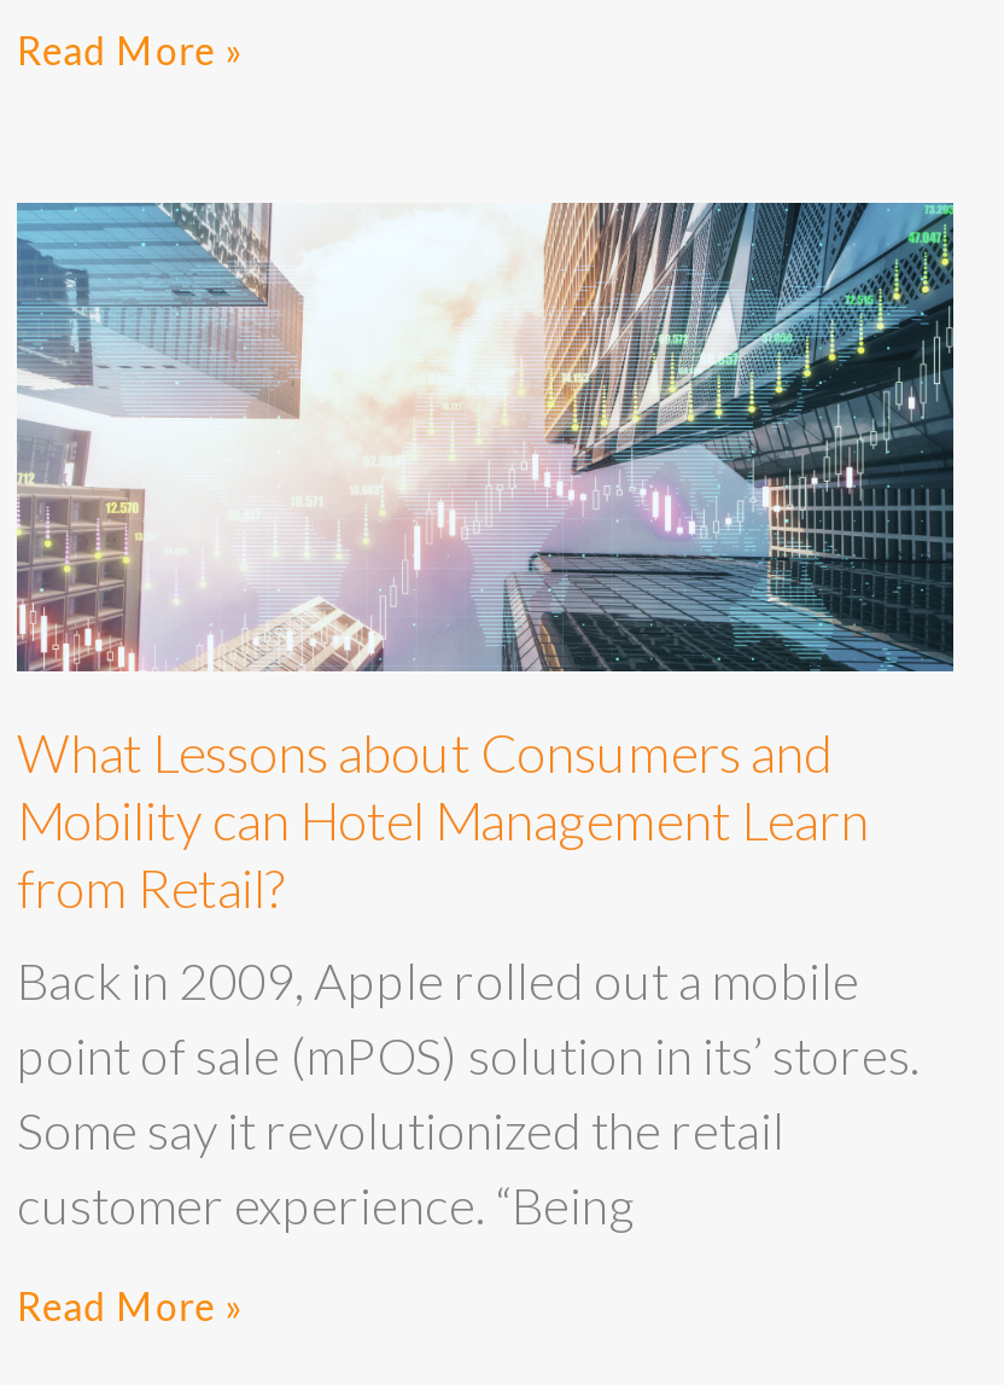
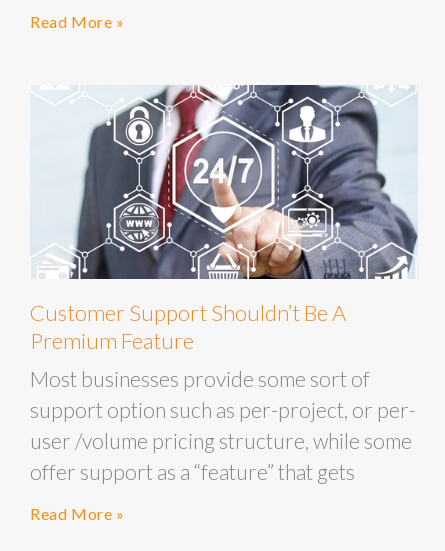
- [image]
- What Lessons about Consumers and
- Mobility can Hotel Management Learn
- from Retail?
- Back in 2009, Apple rolled out a mobile
- point of sale (mPOS) solution in its’ stores.
- Some say it revolutionized the retail
- customer experience. “Being
+ [image]
+ Customer Support Shouldn’t Be A
+ Premium Feature
+ Most businesses provide some sort of
+ support option such as per-project, or per-
+ user /volume pricing structure, while some
+ offer support as a “feature” that gets
